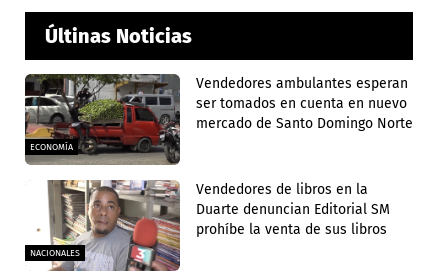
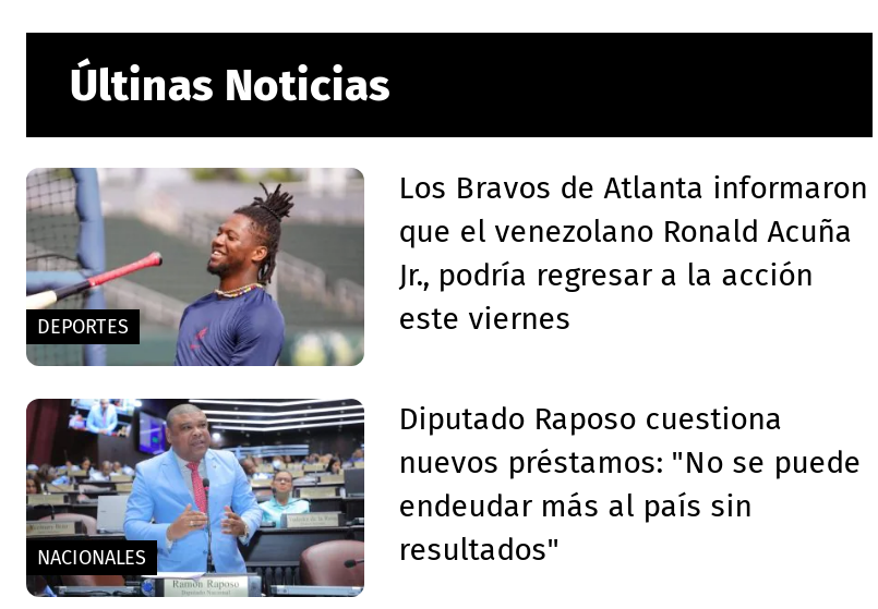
- [image]
- ECONOMÍA
+ [image]
+ DEPORTES

- Vendedores ambulantes esperan
- ser tomados en cuenta en nuevo
- mercado de Santo Domingo Norte
+ Los Bravos de Atlanta informaron
+ que el venezolano Ronald Acuña
+ Jr., podría regresar a la acción
+ este viernes

- [image]
- Vendedores de libros en la
- Duarte denuncian Editorial SM
- prohíbe la venta de sus libros
+ [image]
+ Diputado Raposo cuestiona
+ nuevos préstamos: "No se puede
+ endeudar más al país sin
+ resultados"
